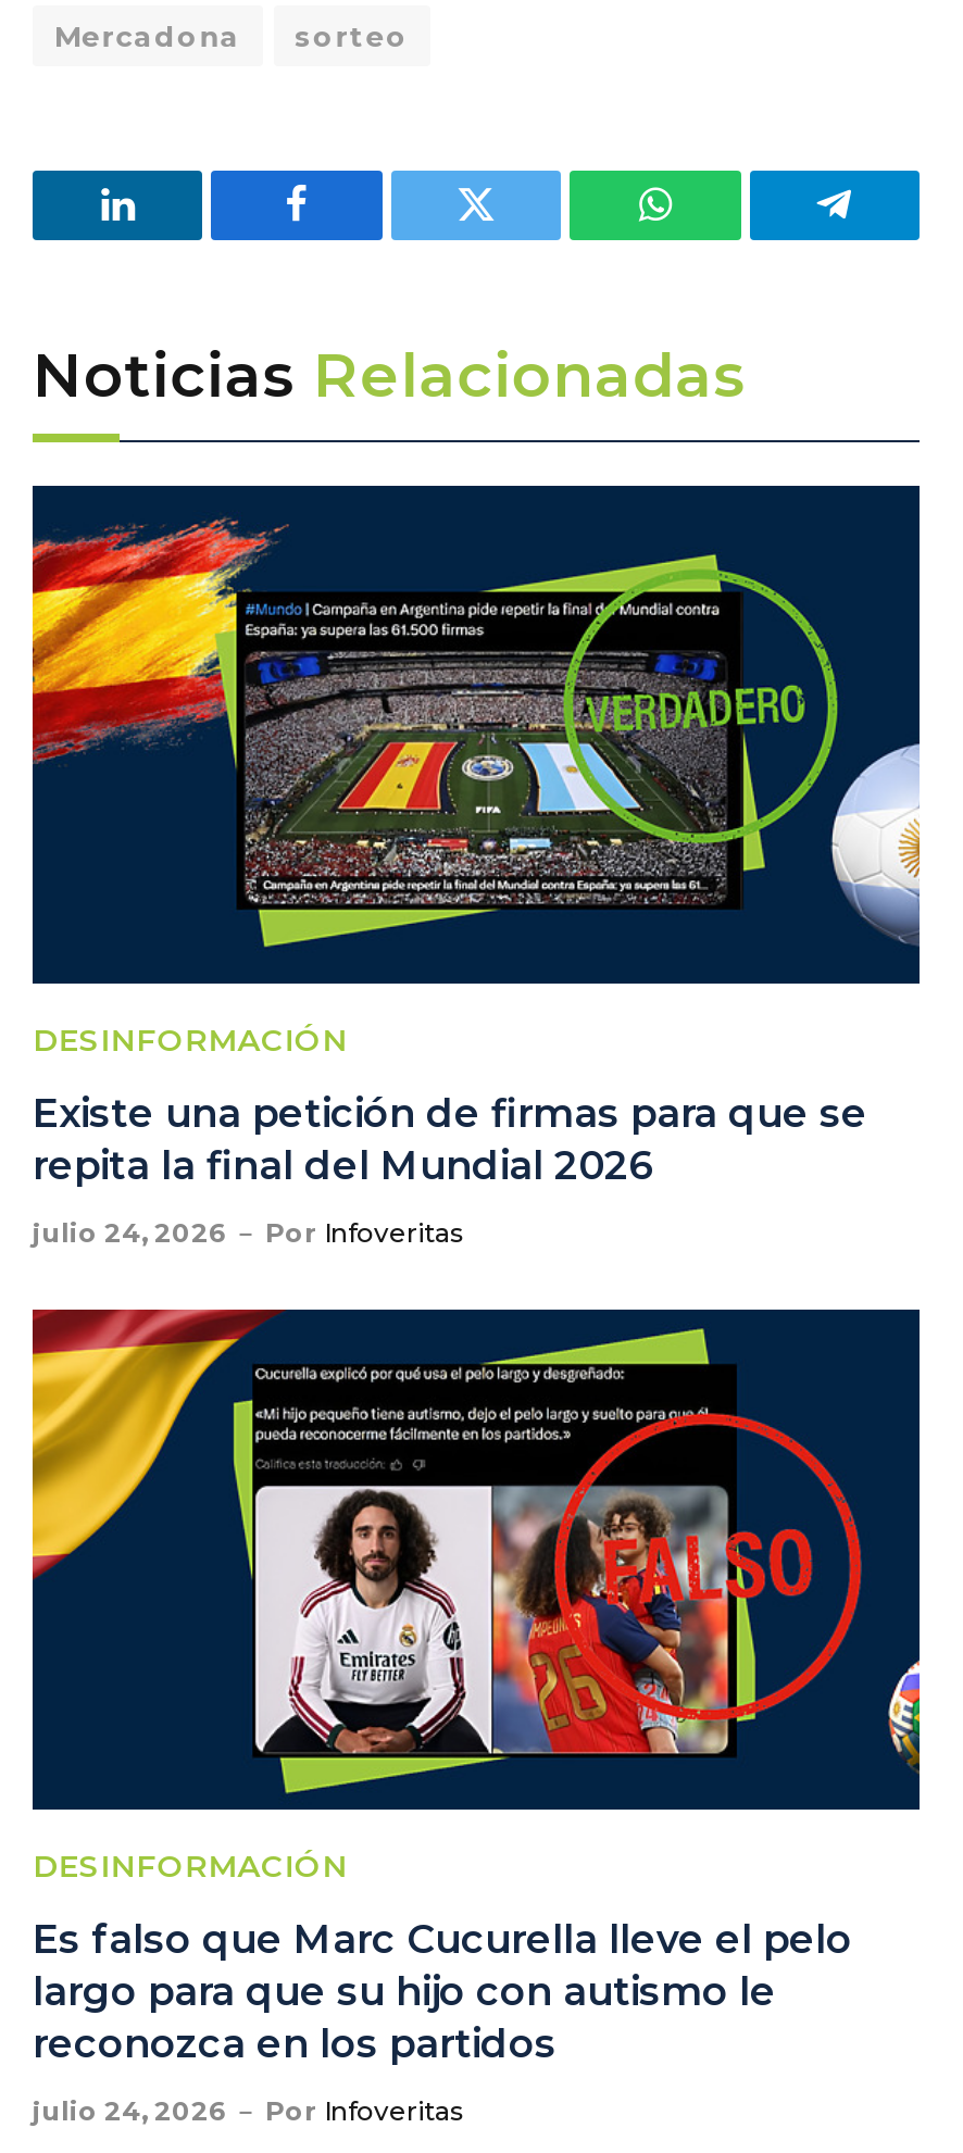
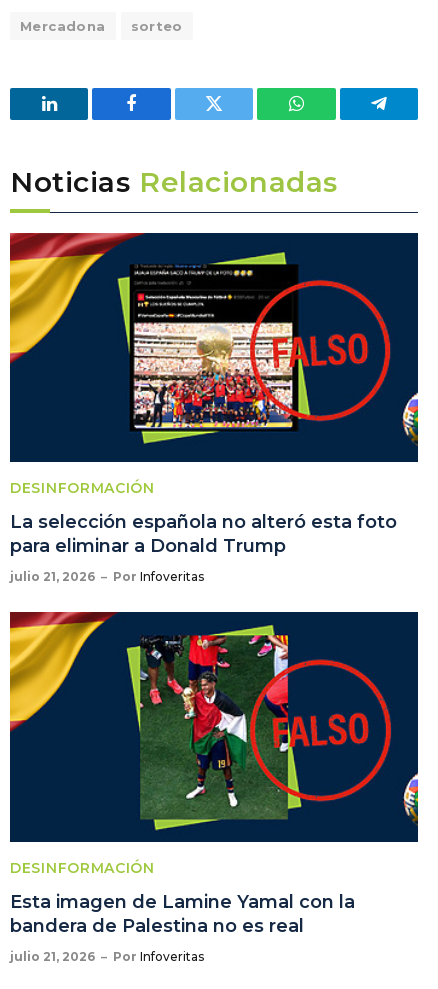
- [image]
+ [image]

- Existe una petición de firmas para que se
- repita la final del Mundial 2026
+ La selección española no alteró esta foto
+ para eliminar a Donald Trump

- julio 24, 2026 Por Infoveritas
+ julio 21, 2026 Por Infoveritas

- [image]
+ [image]

- Es falso que Marc Cucurella lleve el pelo
- largo para que su hijo con autismo le
- reconozca en los partidos
+ Esta imagen de Lamine Yamal con la
+ bandera de Palestina no es real

- julio 24, 2026 Por Infoveritas
+ julio 21, 2026 Por Infoveritas
